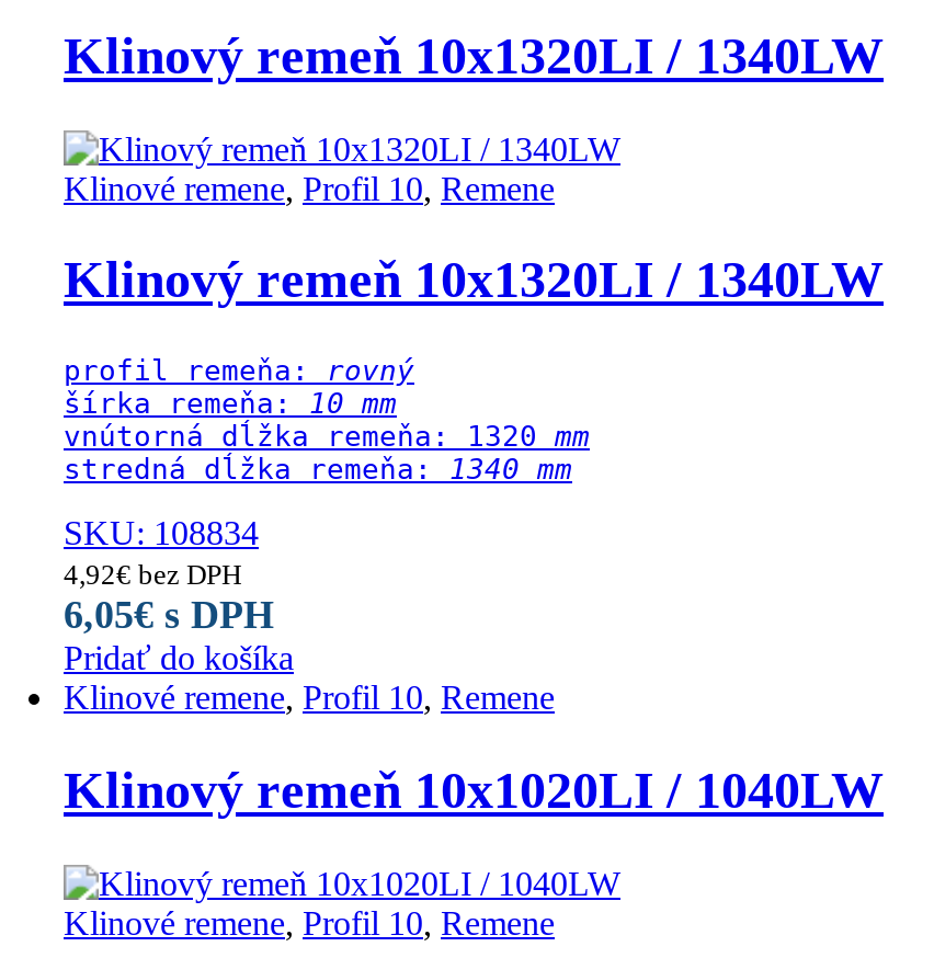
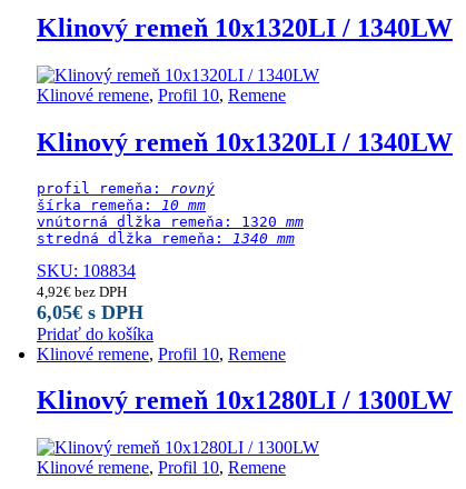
- Klinový remeň 10x1020LI / 1040LW
+ Klinový remeň 10x1280LI / 1300LW
